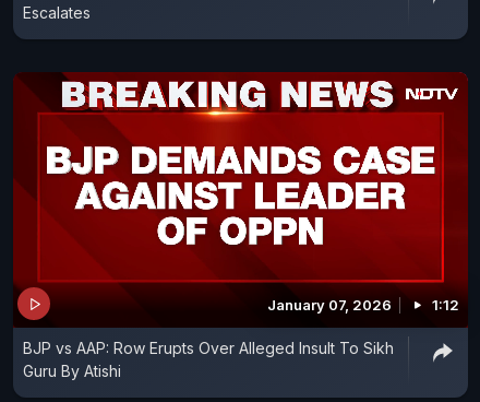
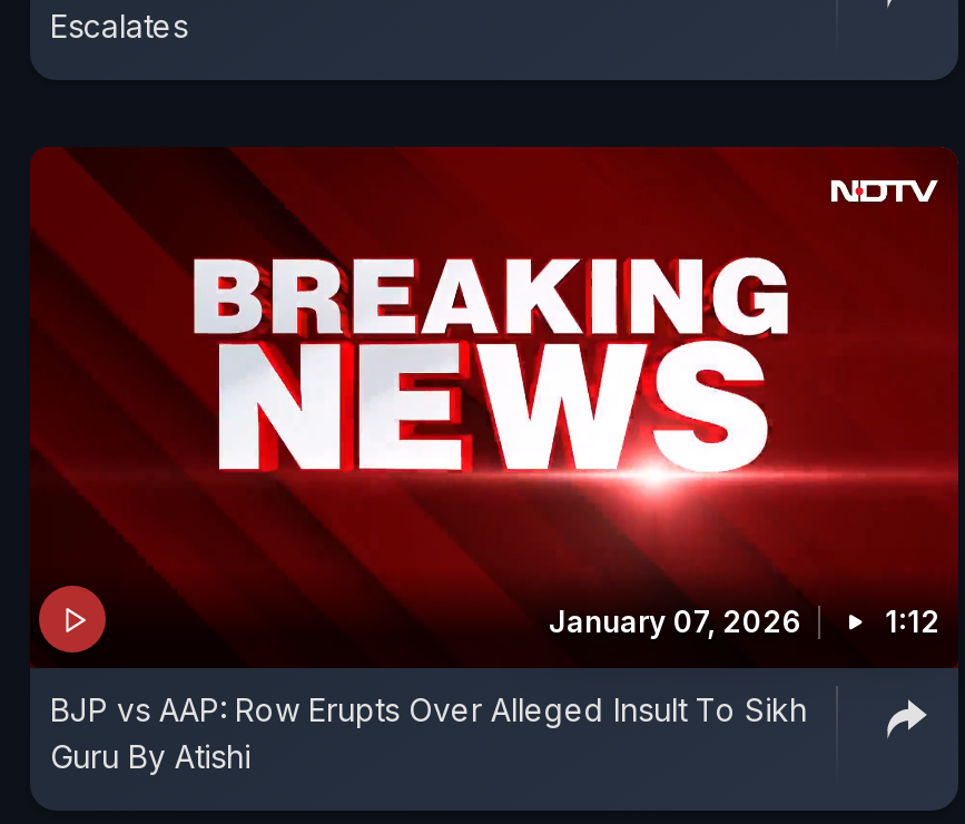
- [image]
+ [image]
